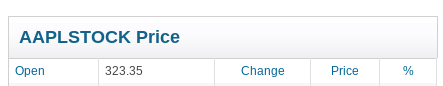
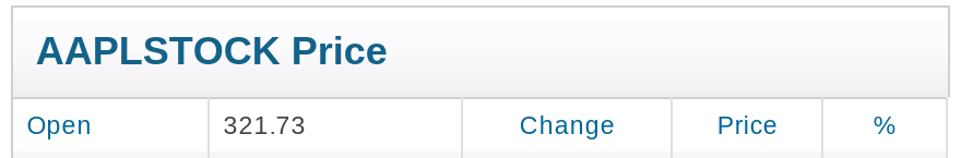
- 323.35
+ 321.73
